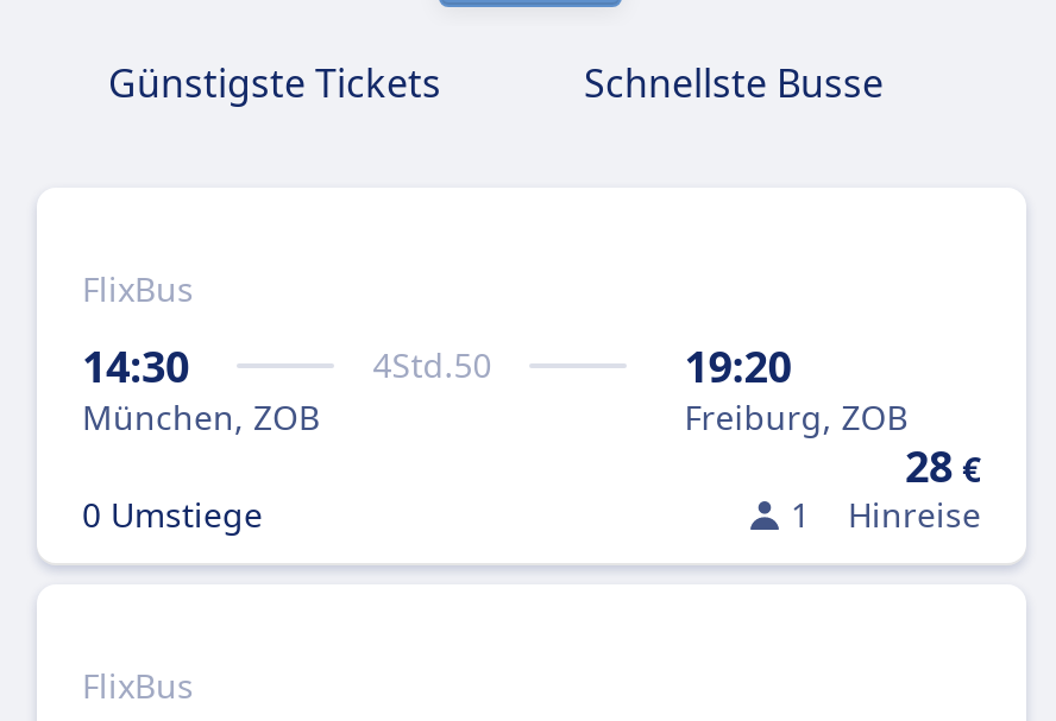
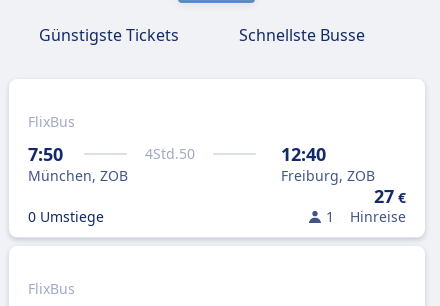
- 14:30
+ 7:50

- 19:20
+ 12:40

- 28 €
+ 27 €
